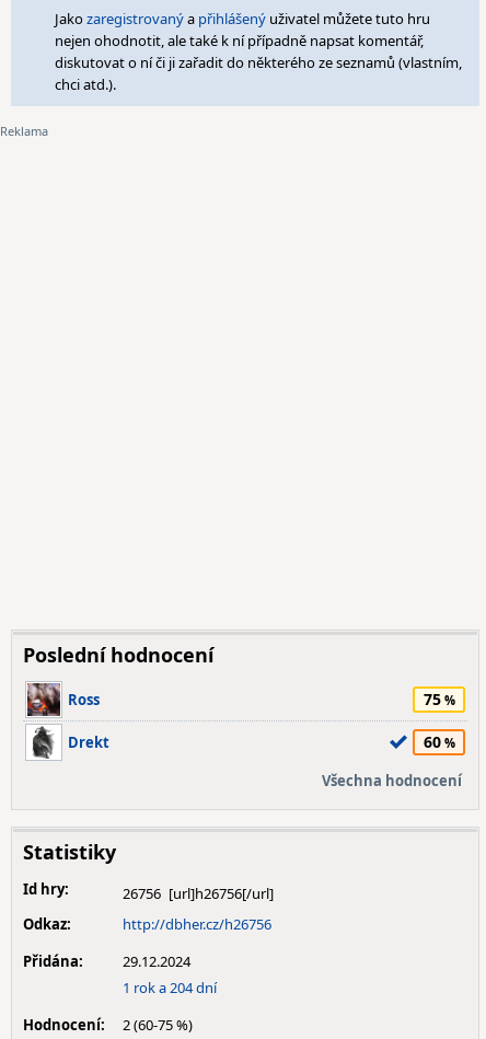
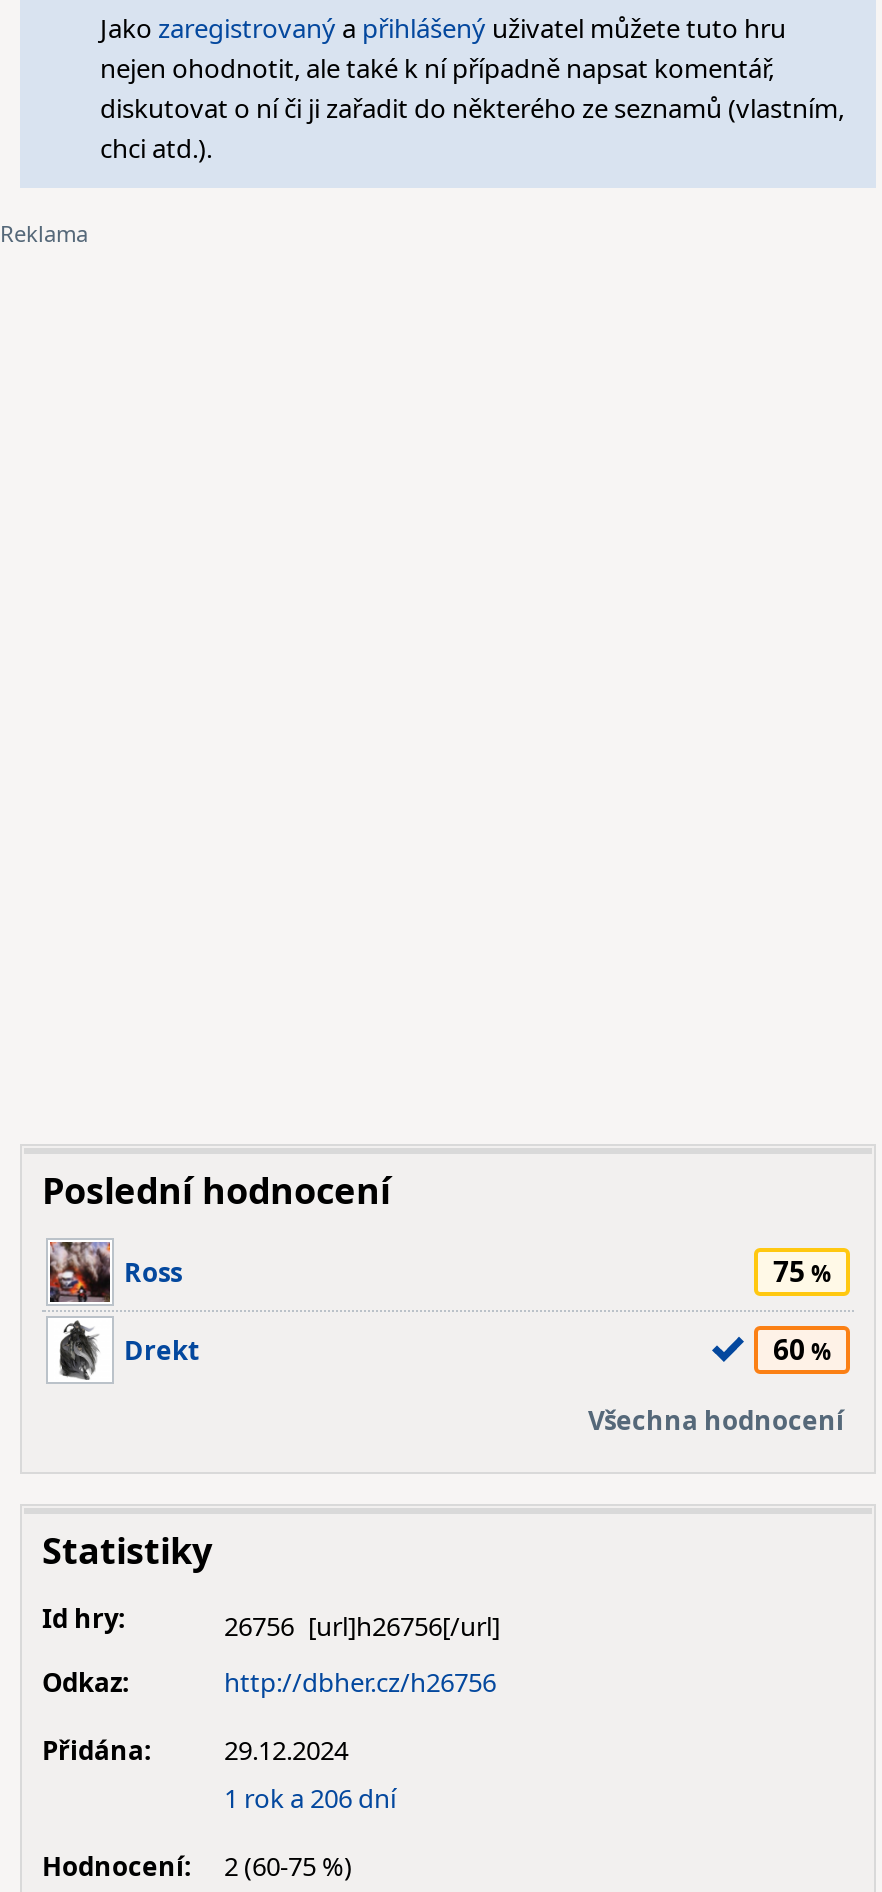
- 1 rok a 204 dní
+ 1 rok a 206 dní
